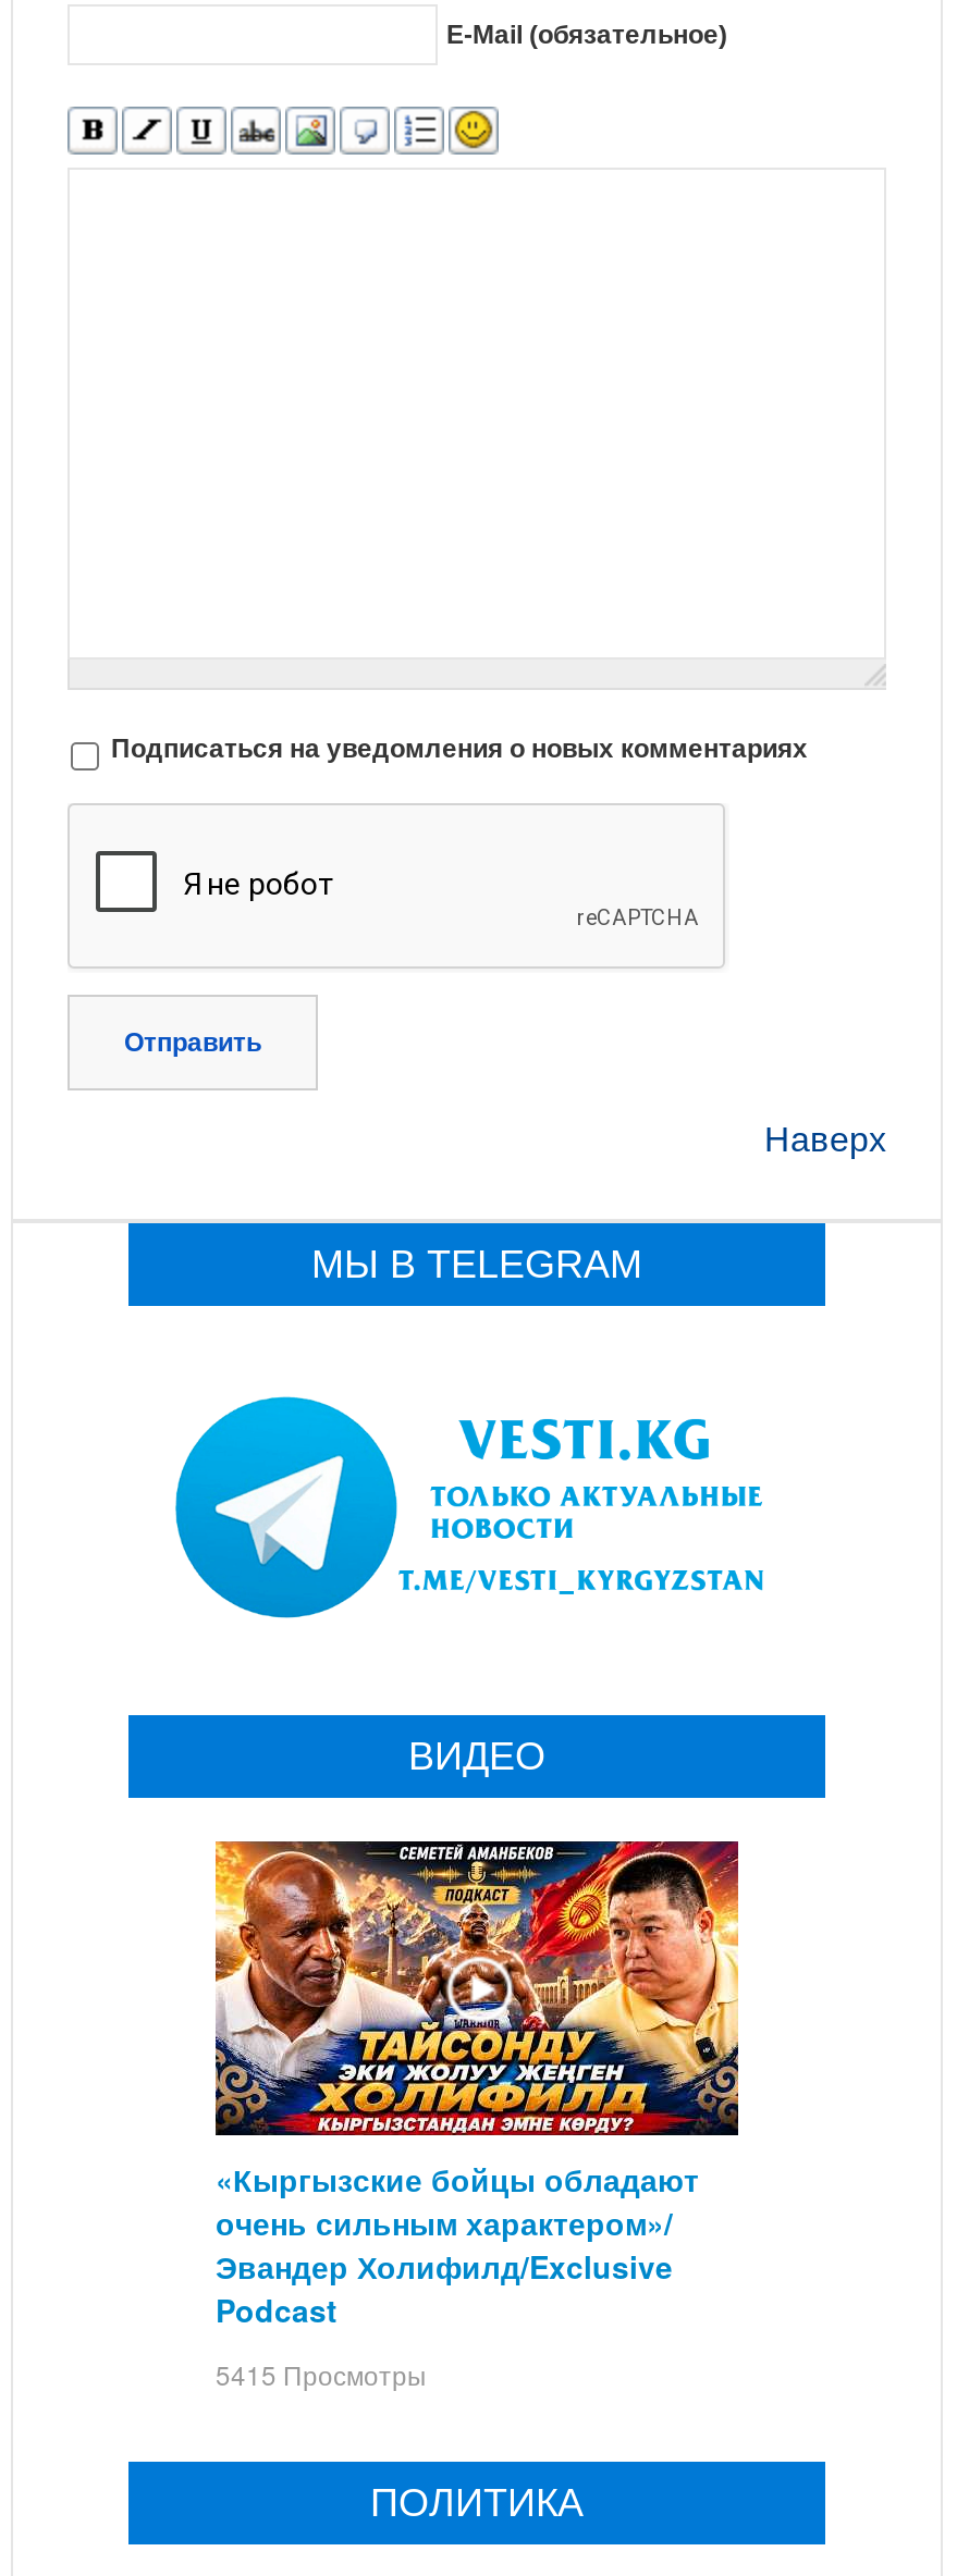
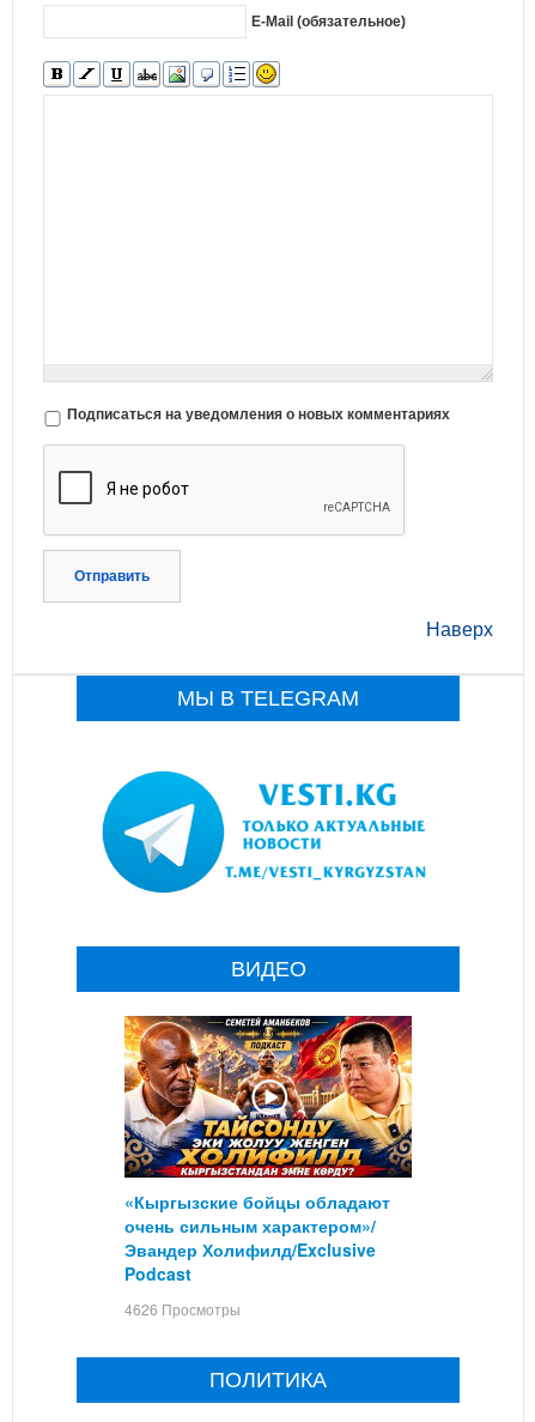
- 5415 Просмотры
+ 4626 Просмотры
